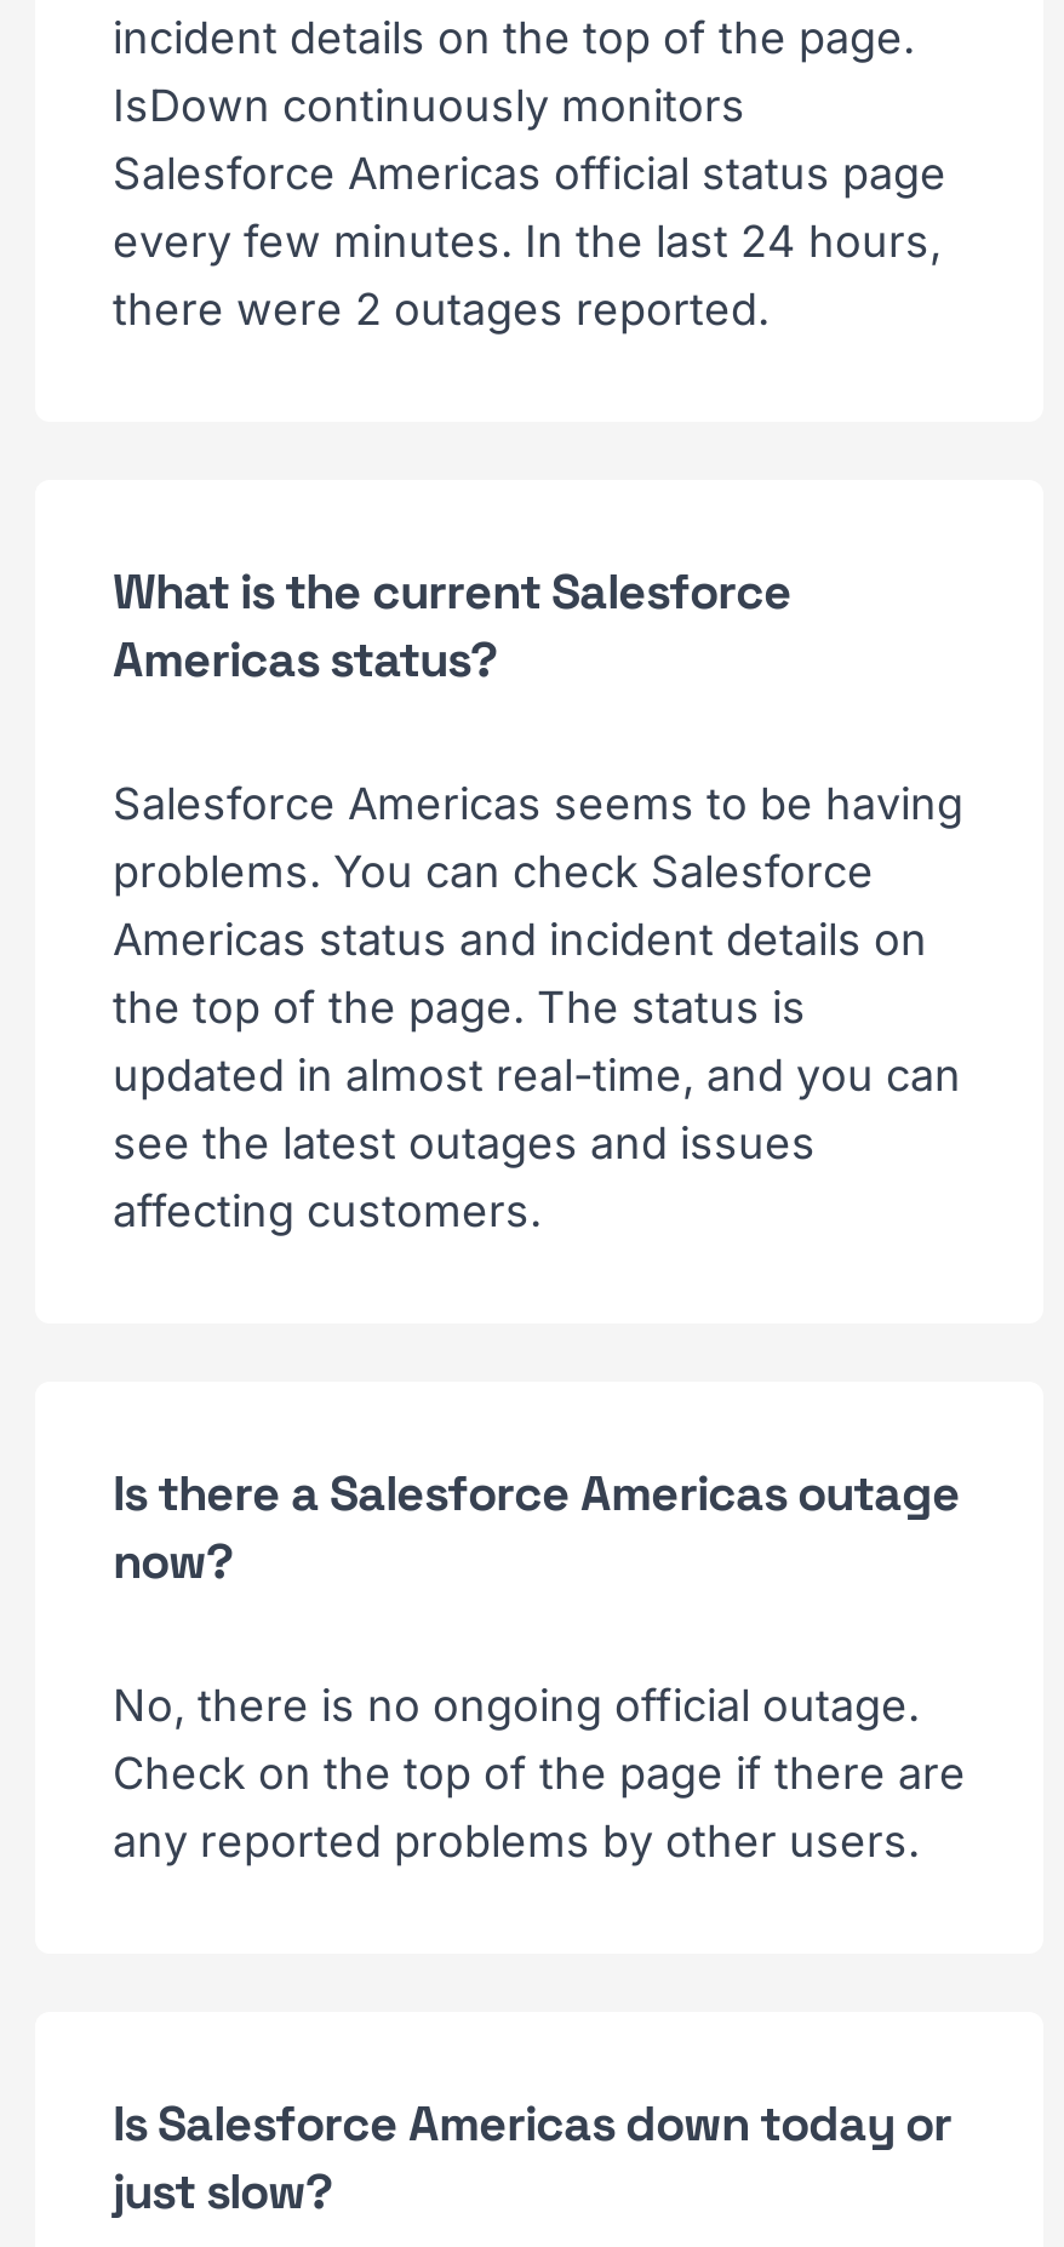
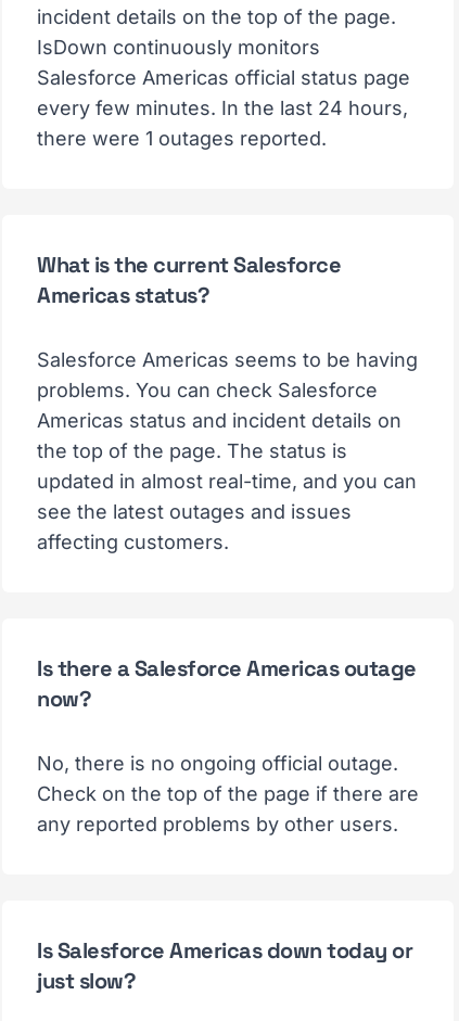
- there were 2 outages reported.
+ there were 1 outages reported.
